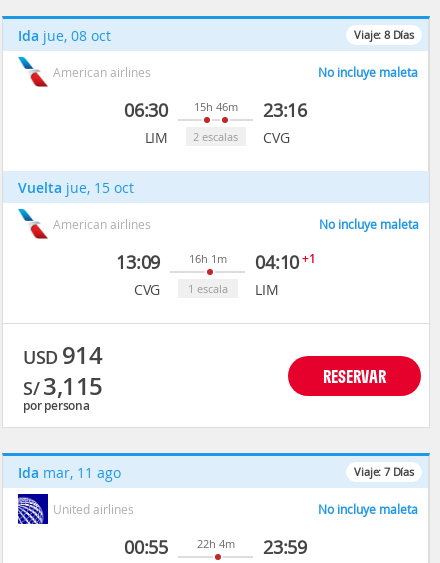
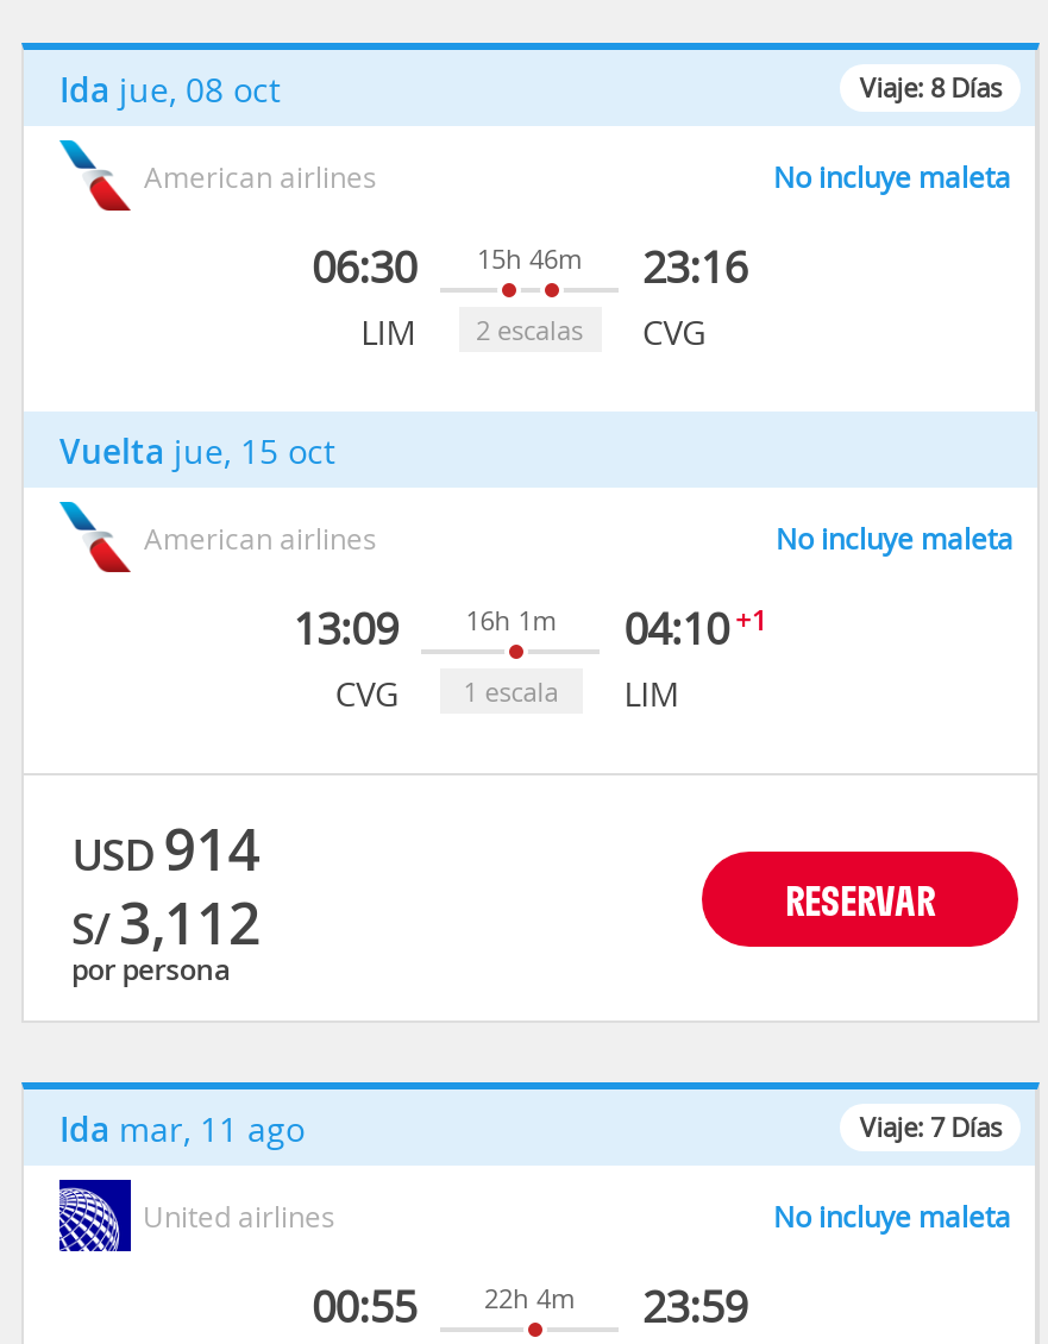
- S/ 3,115
+ S/ 3,112
